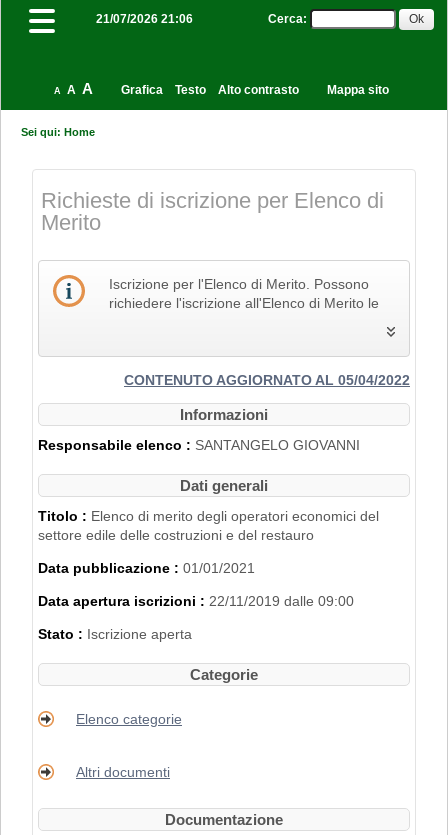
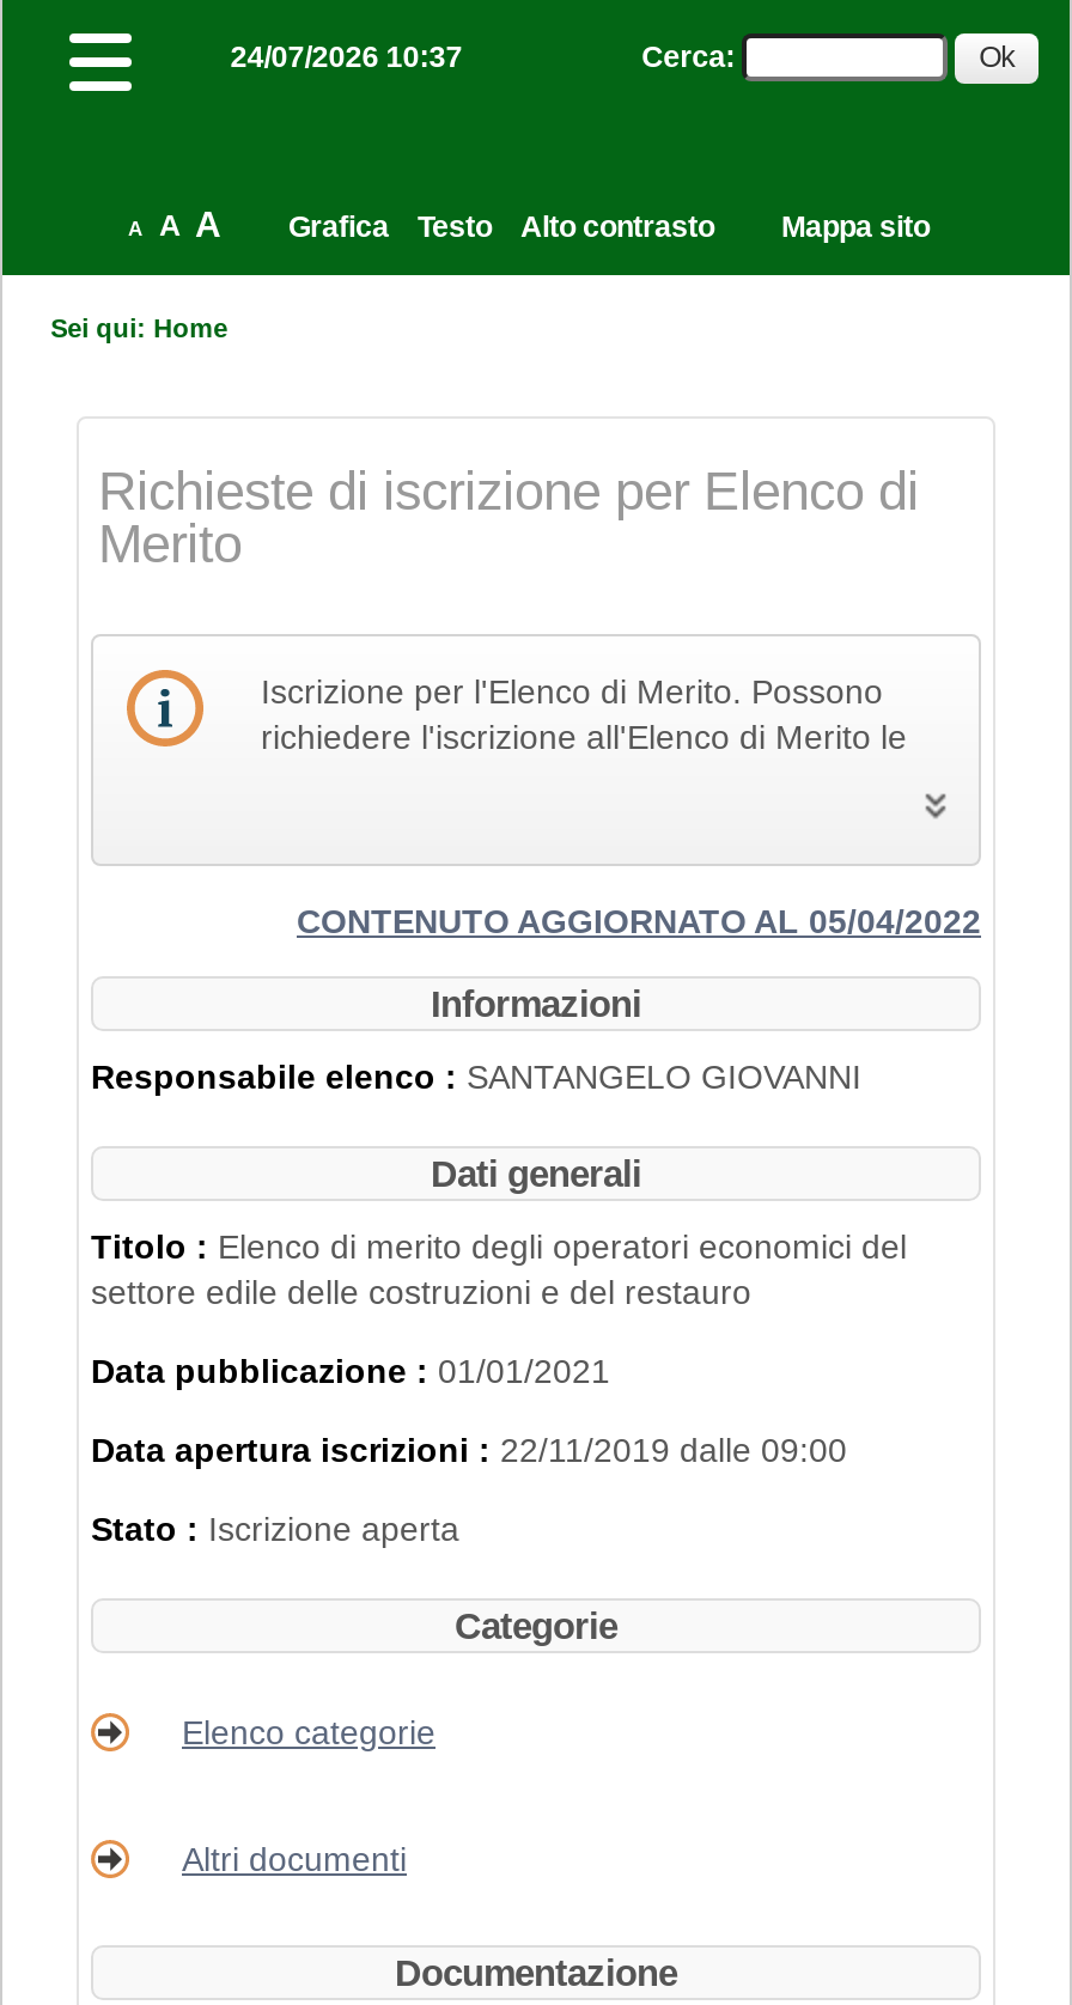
- 21/07/2026 21:06
+ 24/07/2026 10:37
